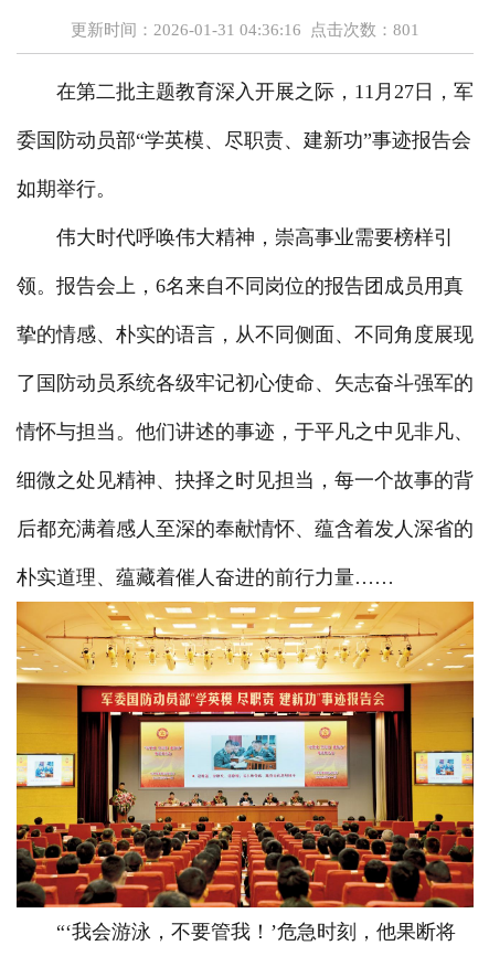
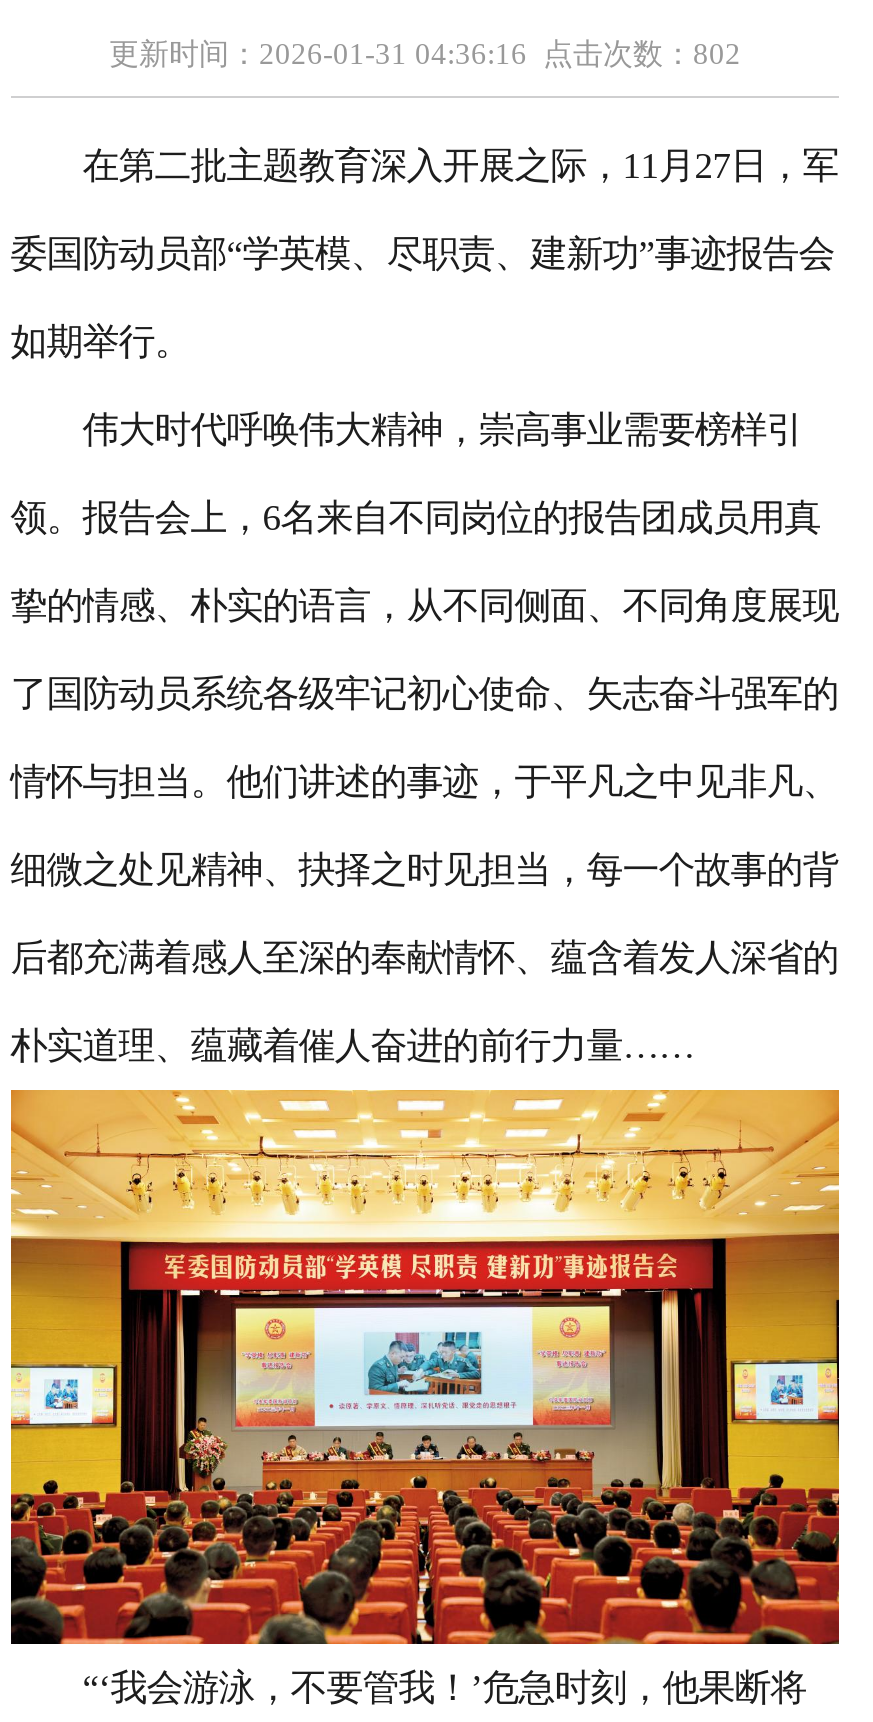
- 更新时间：2026-01-31 04:36:16 点击次数：801
+ 更新时间：2026-01-31 04:36:16 点击次数：802
